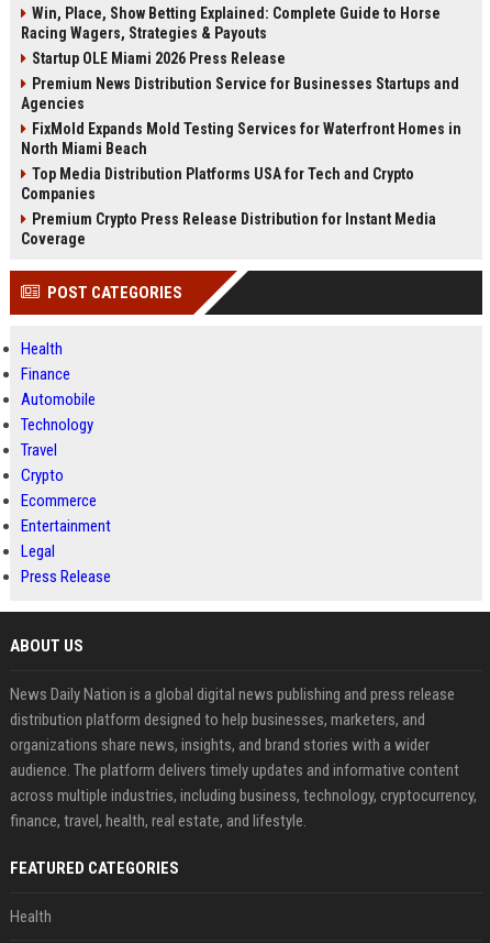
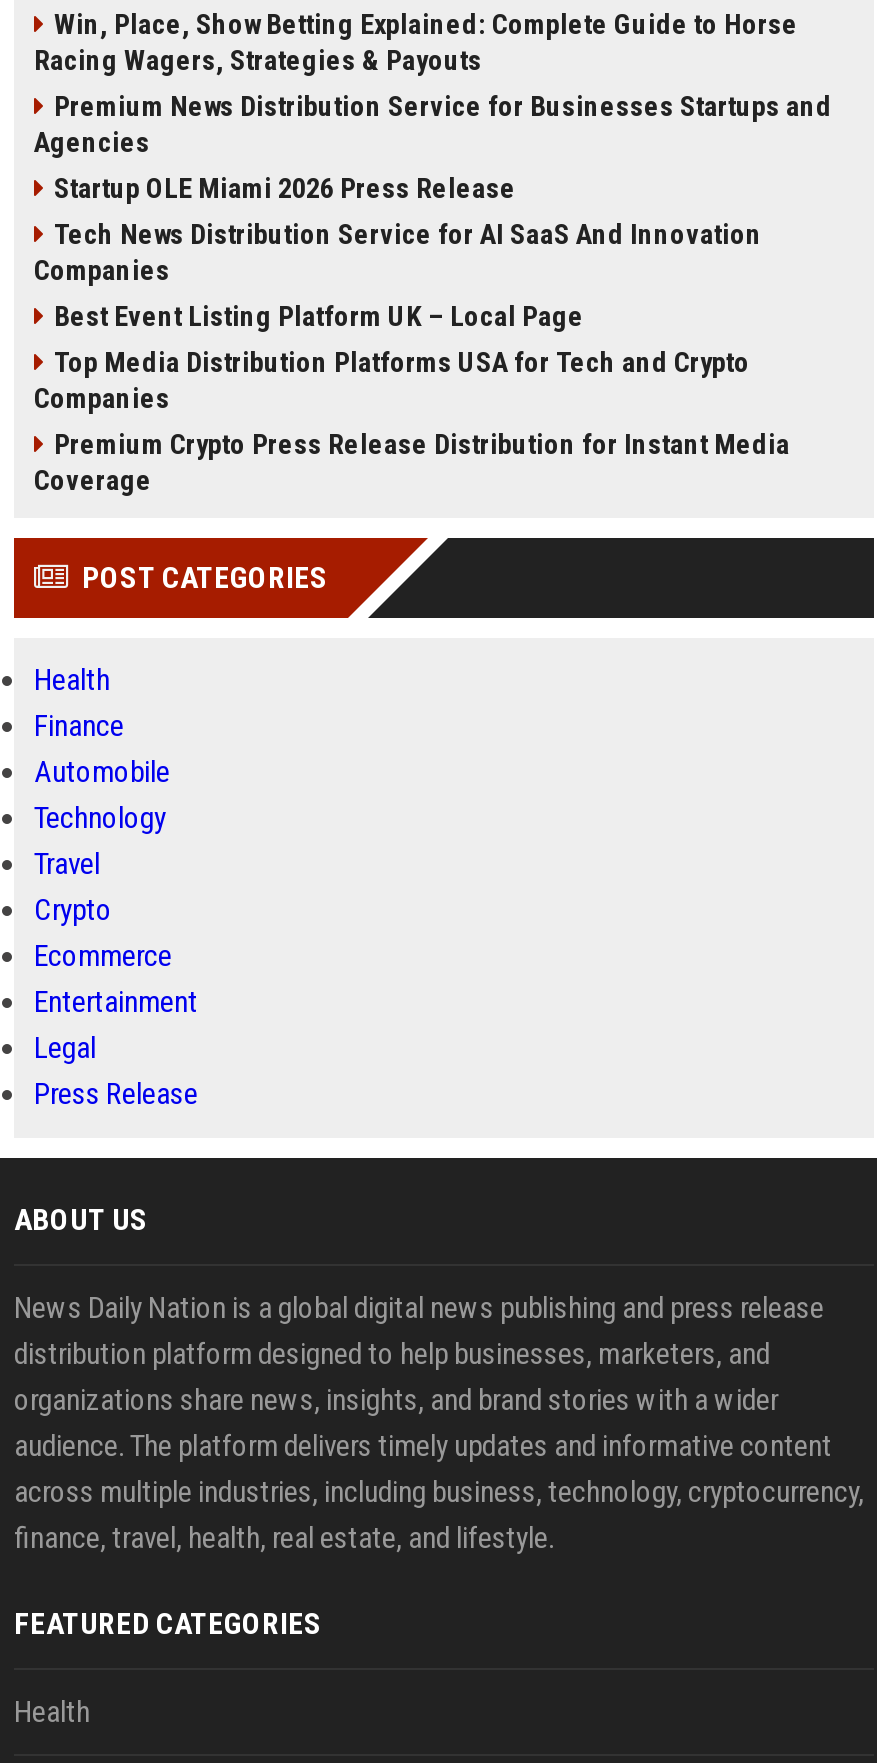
moved down: Startup OLE Miami 2026 Press Release

moved up: Premium News Distribution Service for Businesses Startups and | Agencies

- FixMold Expands Mold Testing Services for Waterfront Homes in
- North Miami Beach
+ Tech News Distribution Service for AI SaaS And Innovation
+ Companies
+ Best Event Listing Platform UK – Local Page
